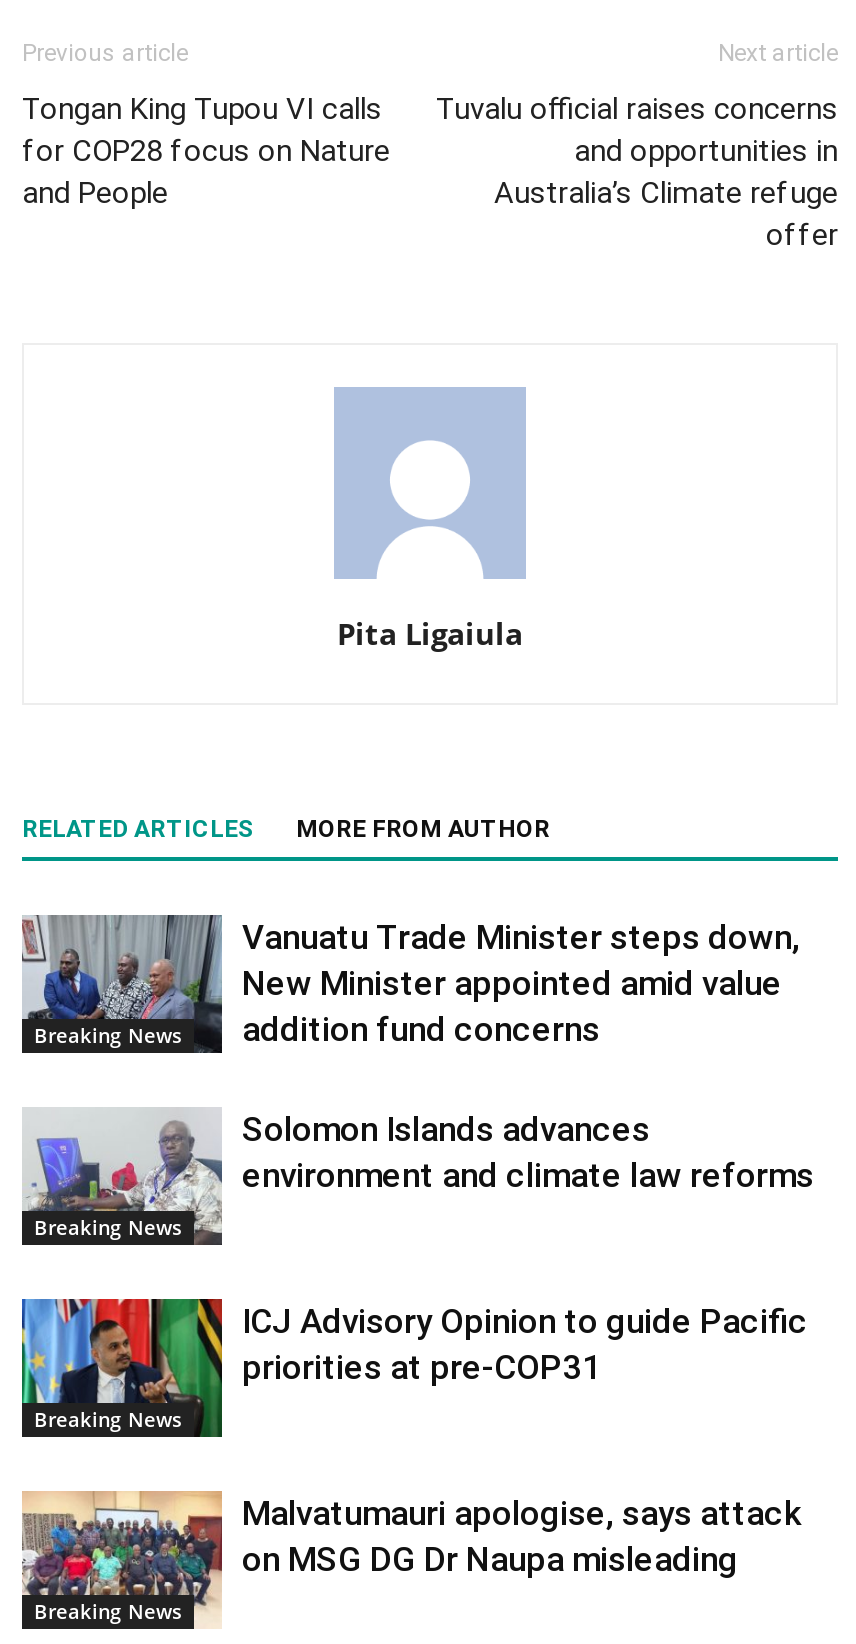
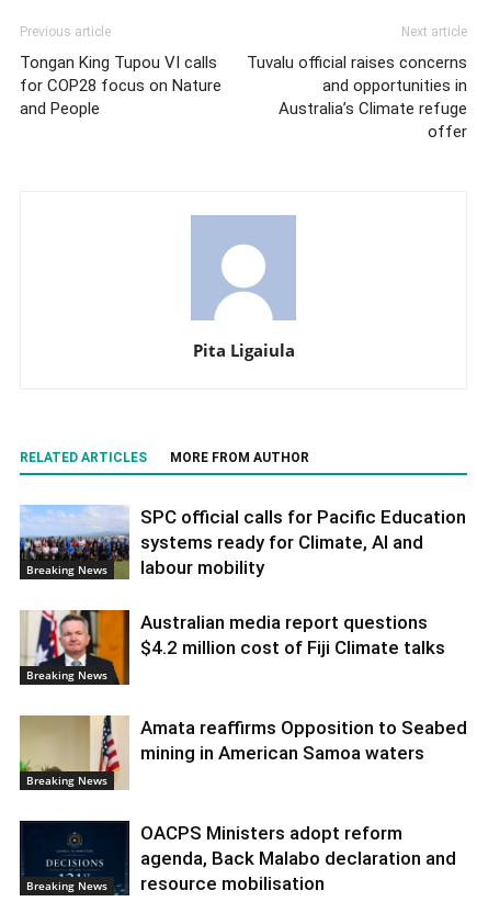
- [image]
- Vanuatu Trade Minister steps down,
- New Minister appointed amid value
- addition fund concerns
+ [image]
+ SPC official calls for Pacific Education
+ systems ready for Climate, AI and
+ labour mobility

- [image]
- Solomon Islands advances
- environment and climate law reforms
+ [image]
+ Australian media report questions
+ $4.2 million cost of Fiji Climate talks

- [image]
- ICJ Advisory Opinion to guide Pacific
- priorities at pre-COP31
+ [image]
+ Amata reaffirms Opposition to Seabed
+ mining in American Samoa waters

- [image]
- Malvatumauri apologise, says attack
- on MSG DG Dr Naupa misleading
+ [image]
+ OACPS Ministers adopt reform
+ agenda, Back Malabo declaration and
+ resource mobilisation
